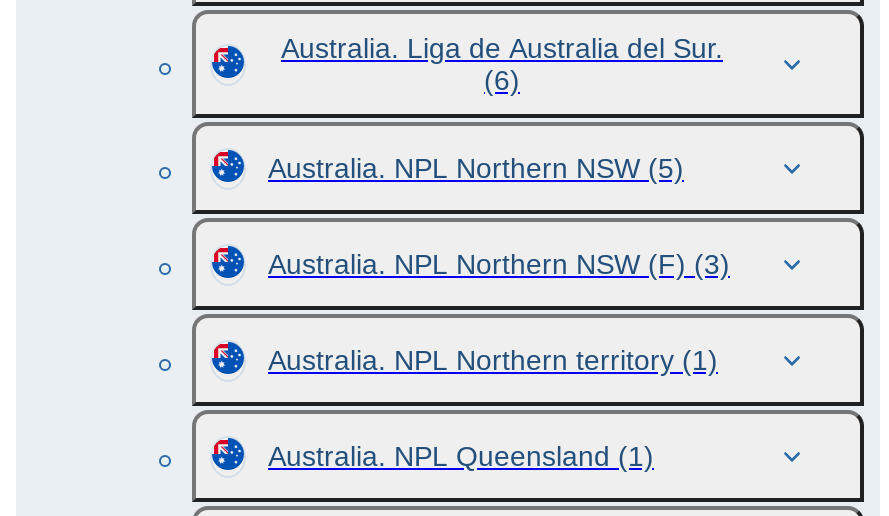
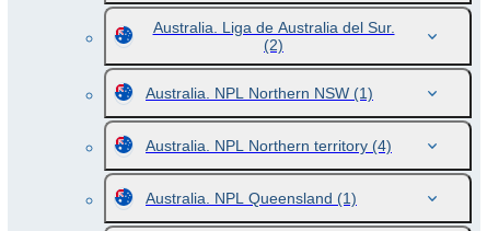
- (6)
- Australia. NPL Northern NSW (5)
- Australia. NPL Northern NSW (F) (3)
- Australia. NPL Northern territory (1)
+ (2)
+ Australia. NPL Northern NSW (1)
+ Australia. NPL Northern territory (4)
